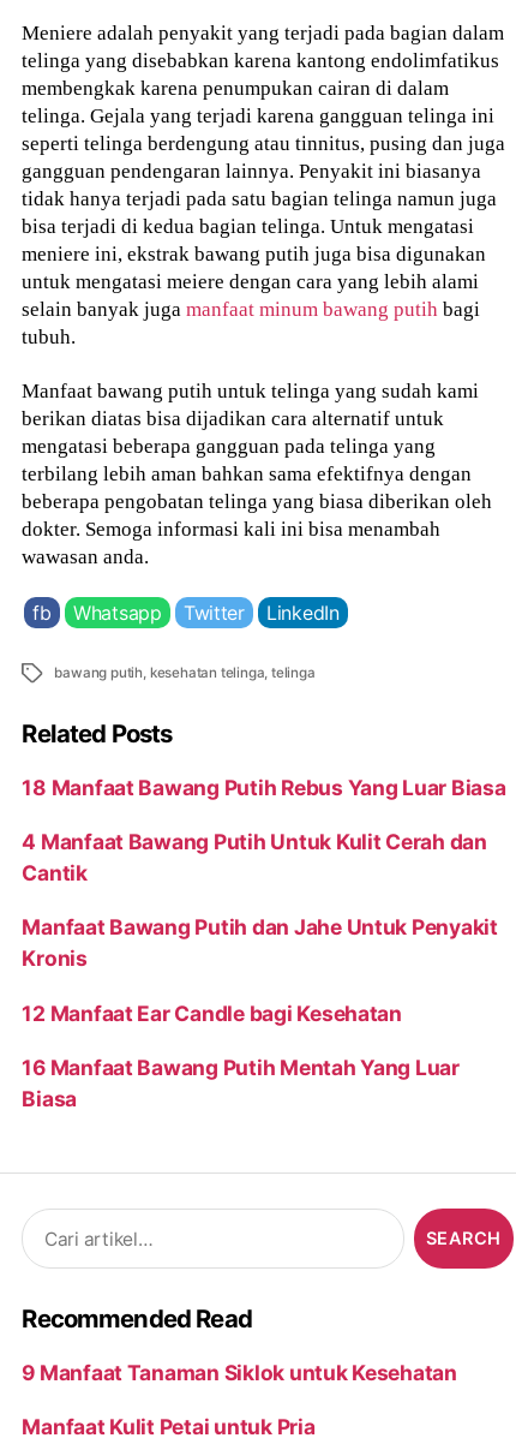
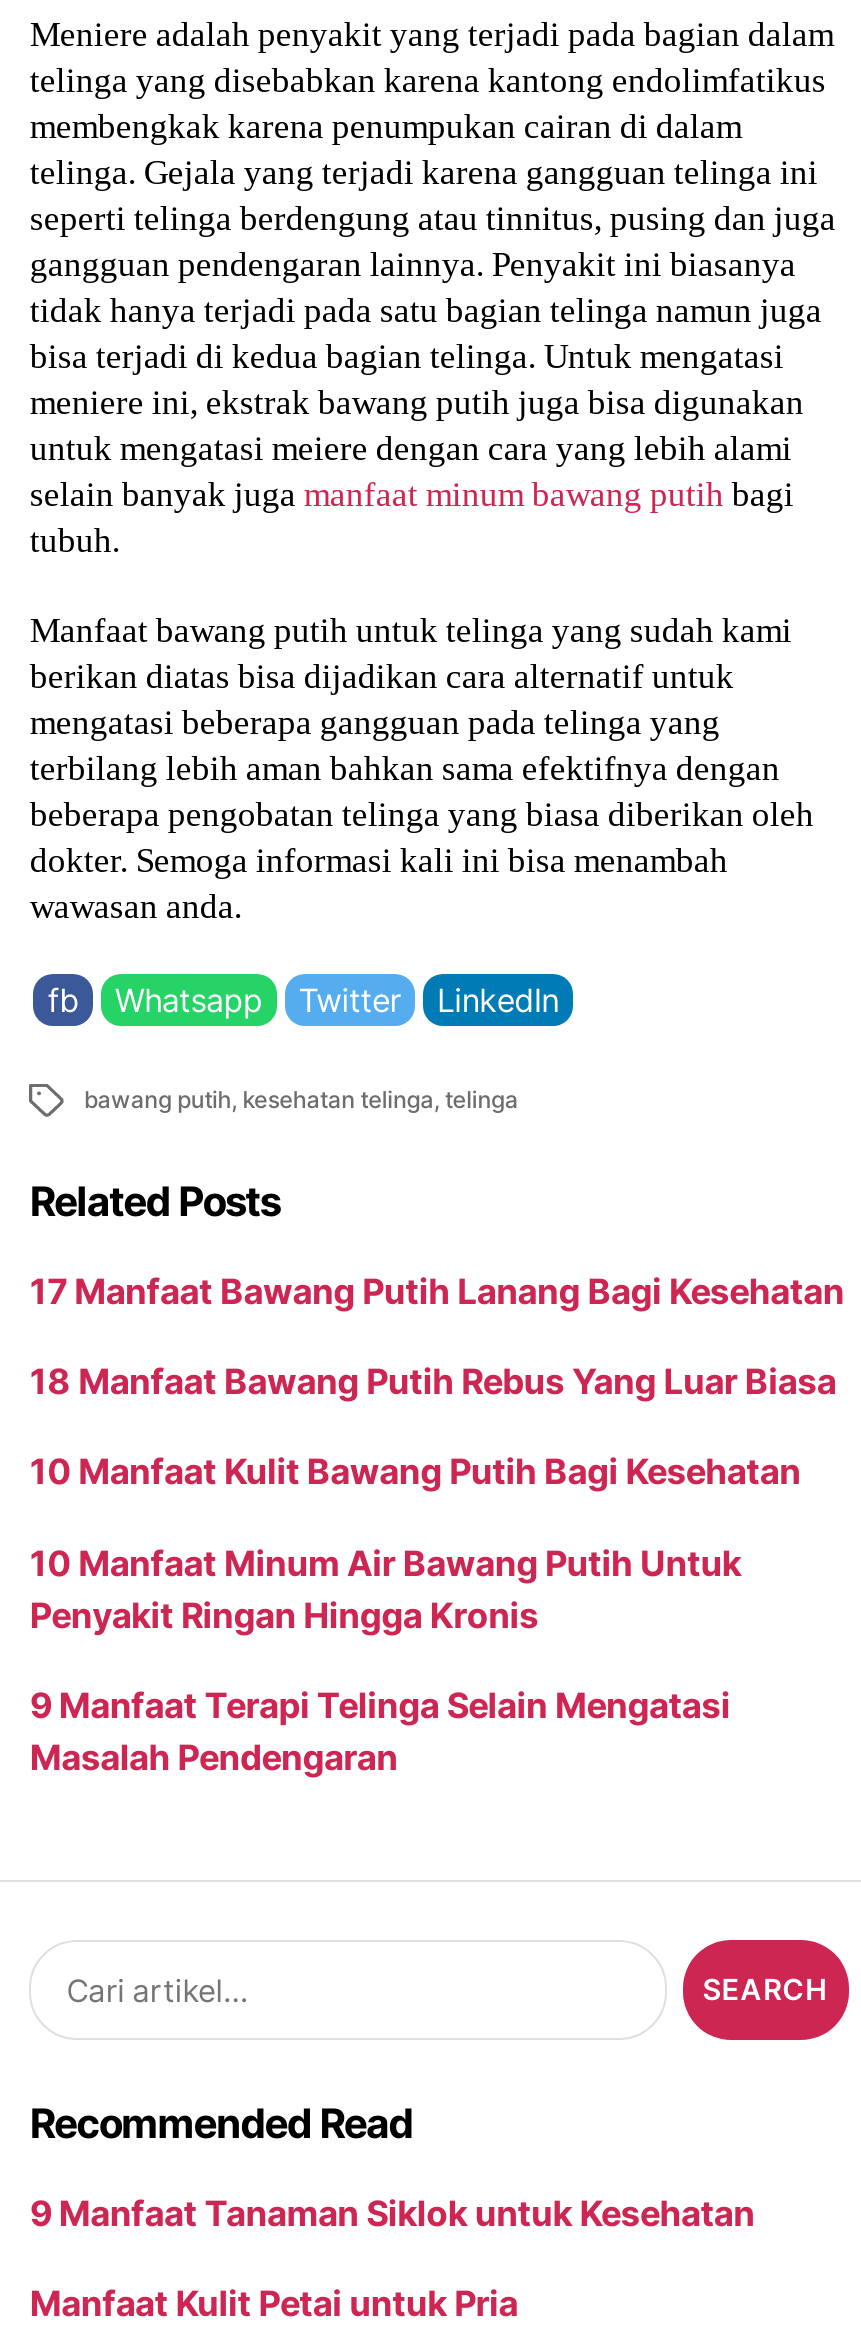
+ 17 Manfaat Bawang Putih Lanang Bagi Kesehatan

moved down: 18 Manfaat Bawang Putih Rebus Yang Luar Biasa

- 4 Manfaat Bawang Putih Untuk Kulit Cerah dan
- Cantik
- Manfaat Bawang Putih dan Jahe Untuk Penyakit
- Kronis
- 12 Manfaat Ear Candle bagi Kesehatan
- 16 Manfaat Bawang Putih Mentah Yang Luar
- Biasa
+ 10 Manfaat Kulit Bawang Putih Bagi Kesehatan
+ 10 Manfaat Minum Air Bawang Putih Untuk
+ Penyakit Ringan Hingga Kronis
+ 9 Manfaat Terapi Telinga Selain Mengatasi
+ Masalah Pendengaran
